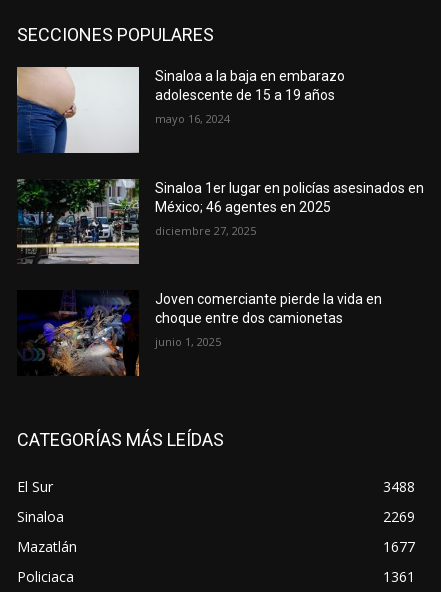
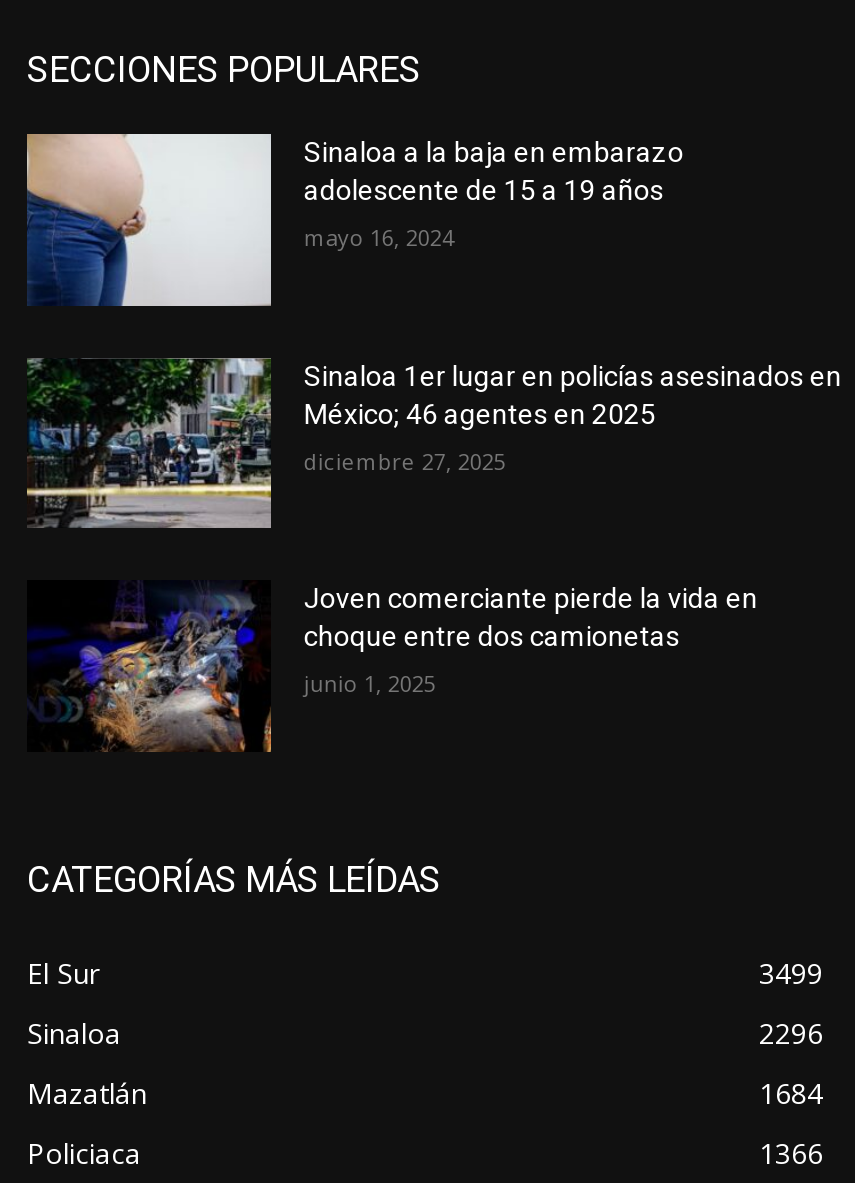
- 3488
+ 3499

- 2269
+ 2296

- 1677
+ 1684

- 1361
+ 1366
